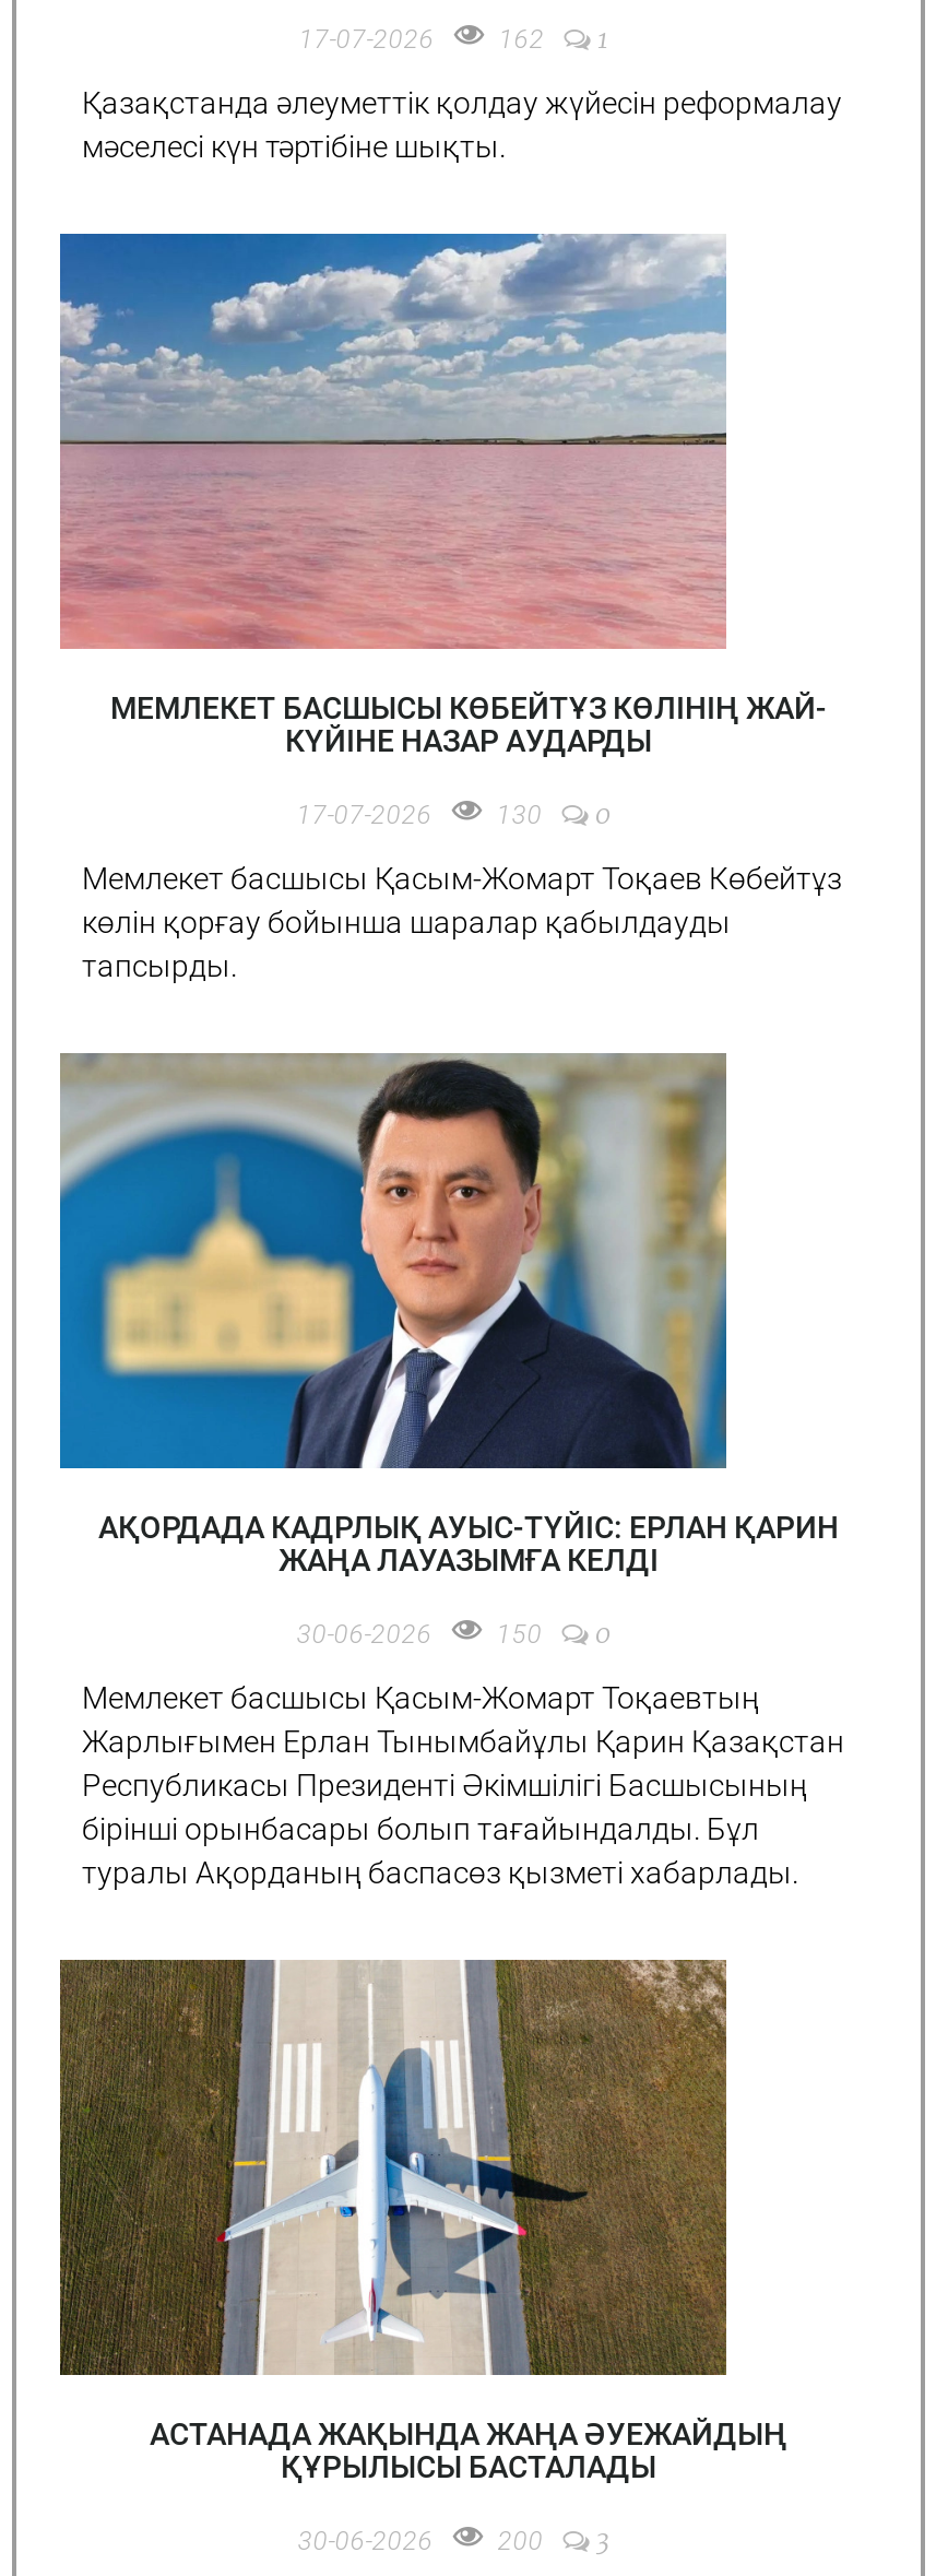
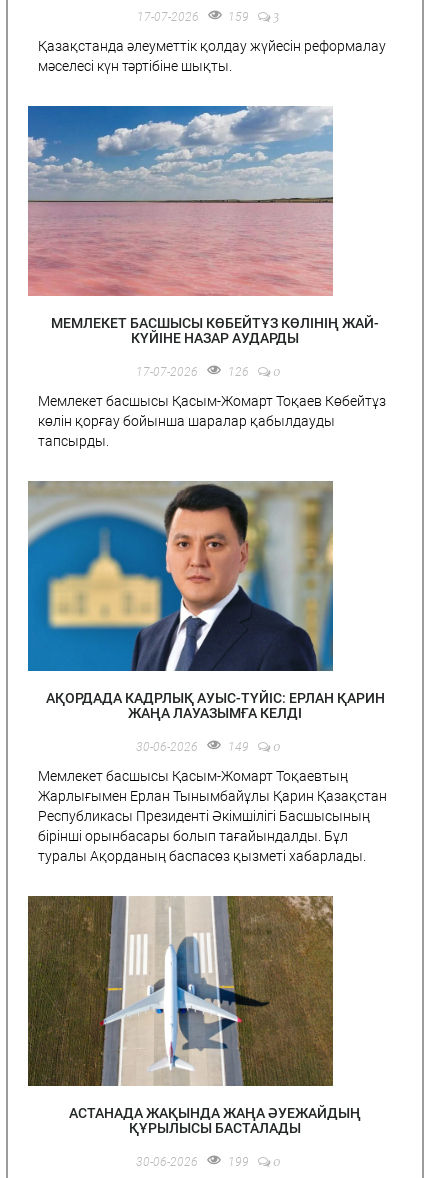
- 162
+ 159

- 1
+ 3

- 130
+ 126

- 150
+ 149

- 200
+ 199

- 3
+ 0
